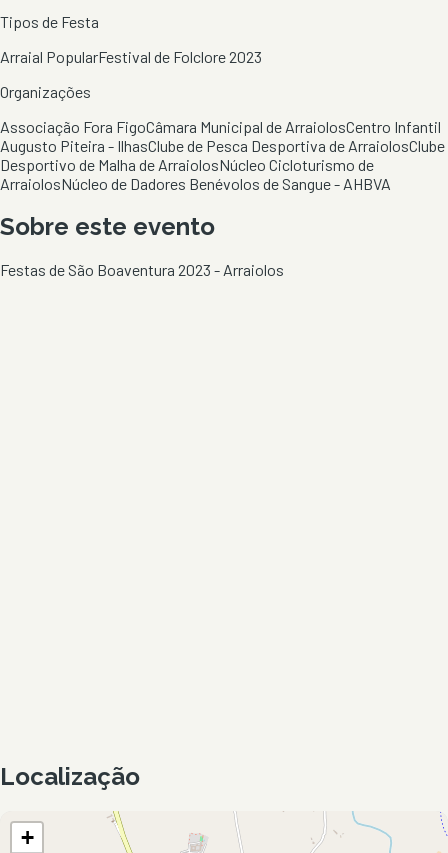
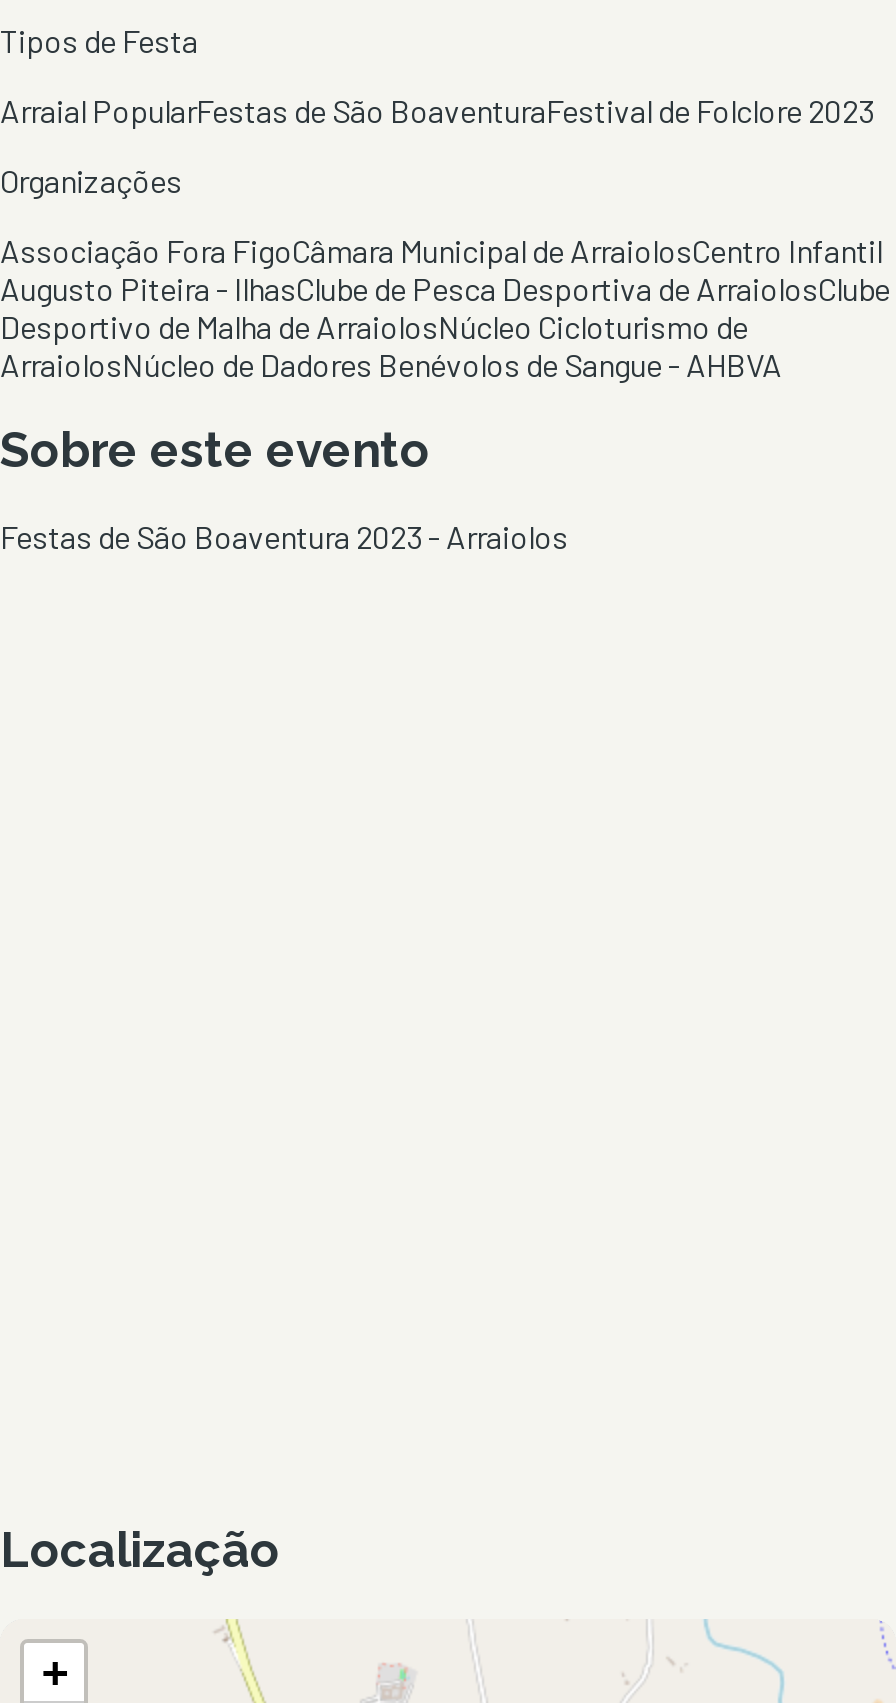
- Arraial PopularFestival de Folclore 2023
+ Arraial PopularFestas de São BoaventuraFestival de Folclore 2023
